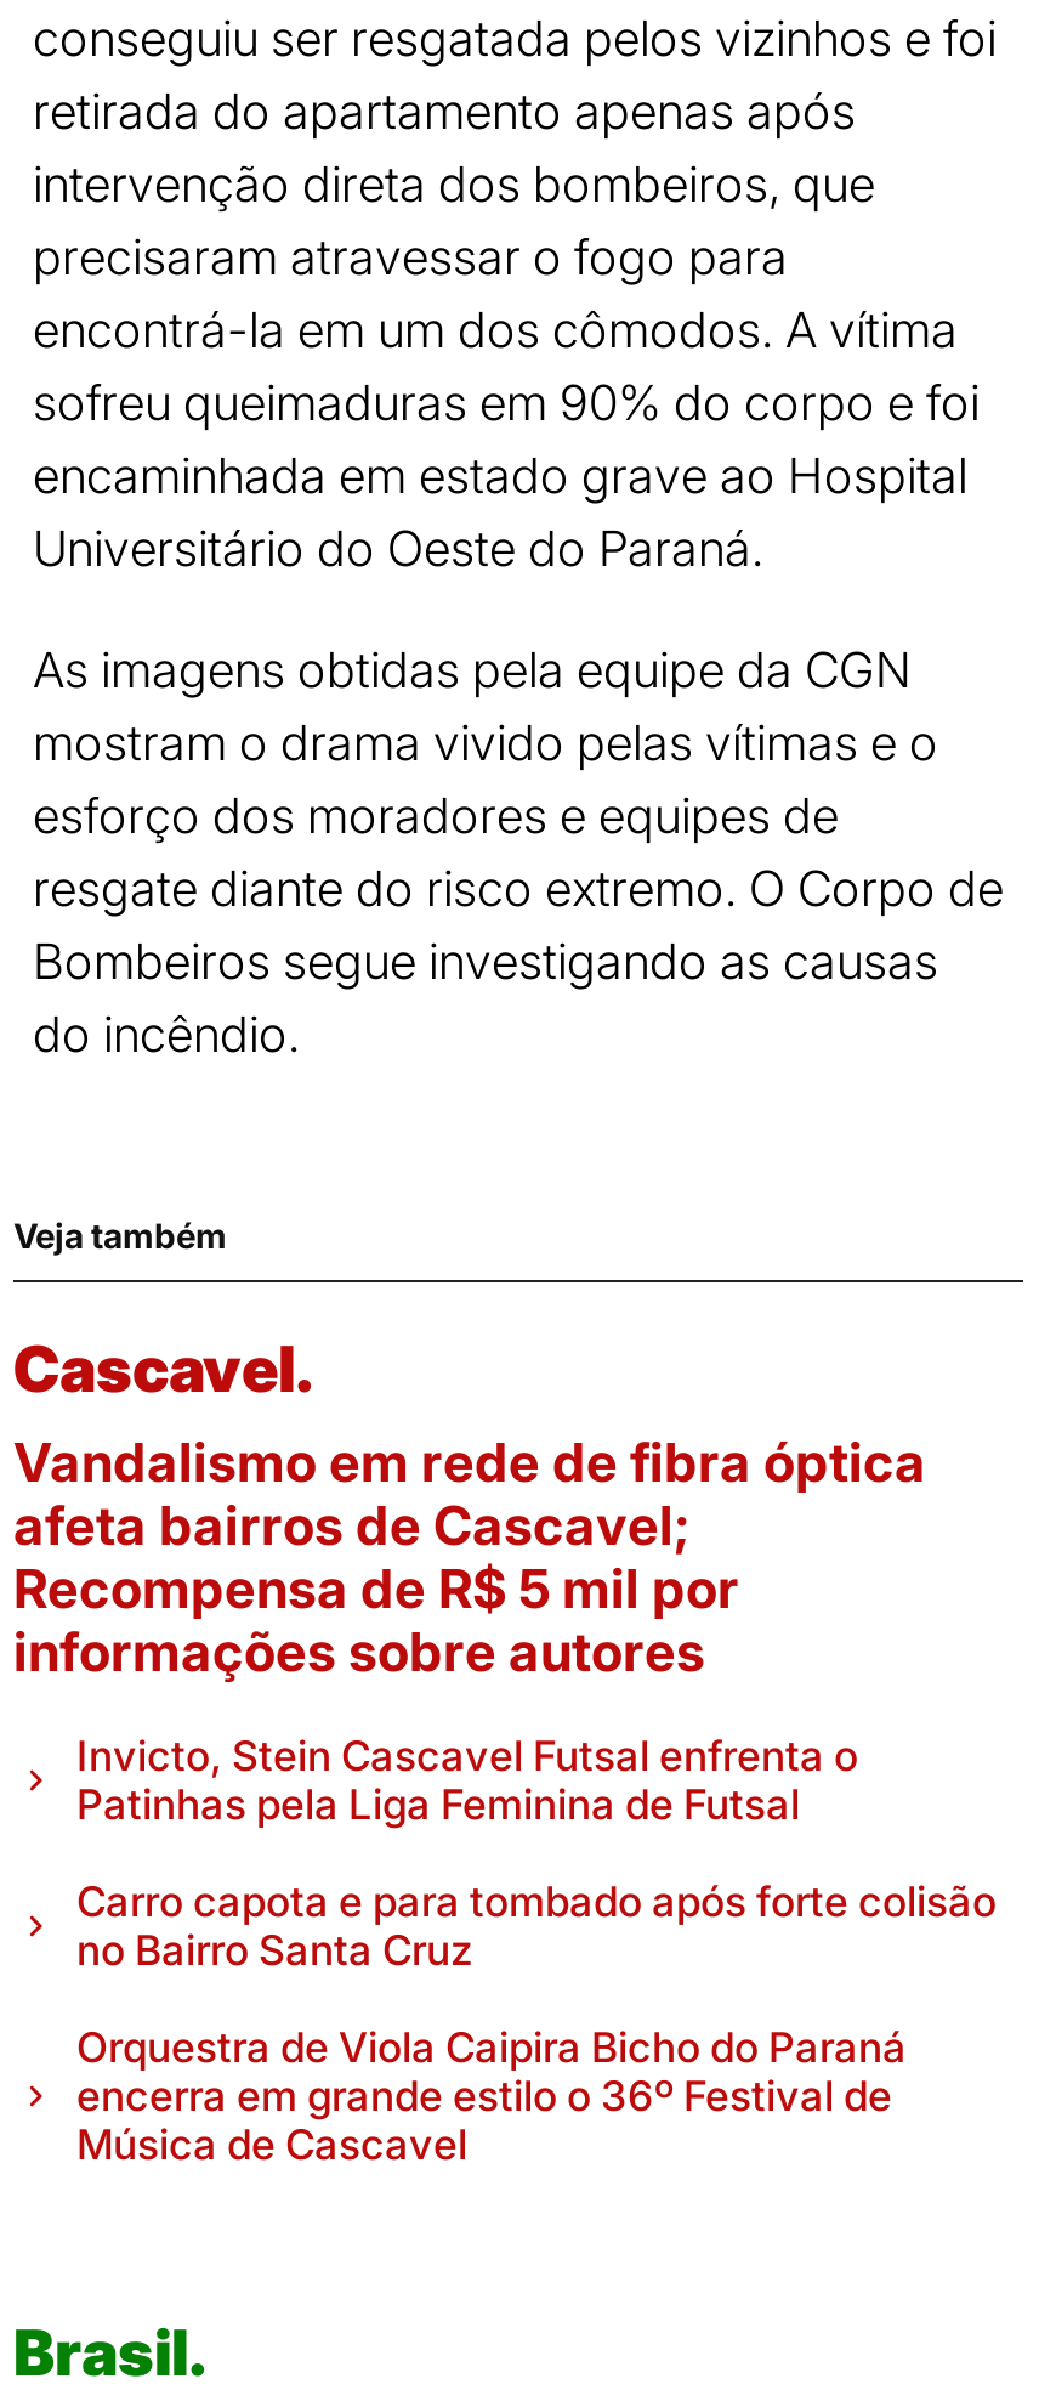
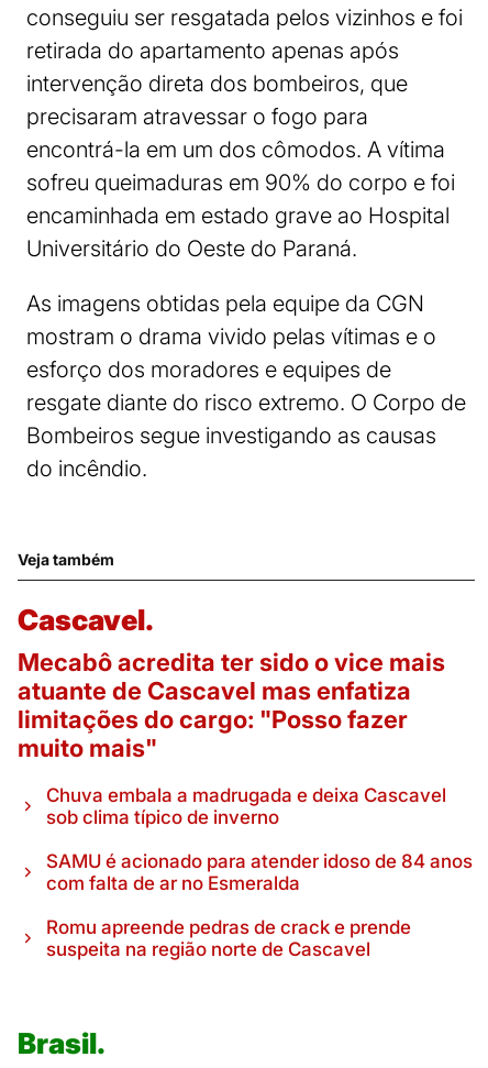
- Vandalismo em rede de fibra óptica
- afeta bairros de Cascavel;
- Recompensa de R$ 5 mil por
- informações sobre autores
+ Mecabô acredita ter sido o vice mais
+ atuante de Cascavel mas enfatiza
+ limitações do cargo: "Posso fazer
+ muito mais"

- Invicto, Stein Cascavel Futsal enfrenta o
- Patinhas pela Liga Feminina de Futsal
+ Chuva embala a madrugada e deixa Cascavel
+ sob clima típico de inverno

- Carro capota e para tombado após forte colisão
- no Bairro Santa Cruz
+ SAMU é acionado para atender idoso de 84 anos
+ com falta de ar no Esmeralda

- Orquestra de Viola Caipira Bicho do Paraná
- encerra em grande estilo o 36º Festival de
- Música de Cascavel
+ Romu apreende pedras de crack e prende
+ suspeita na região norte de Cascavel
